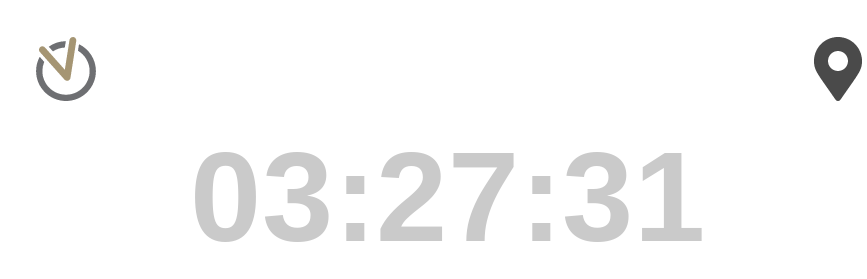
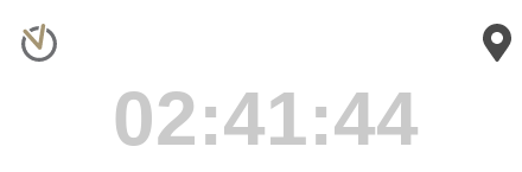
- 03:27:31
+ 02:41:44
